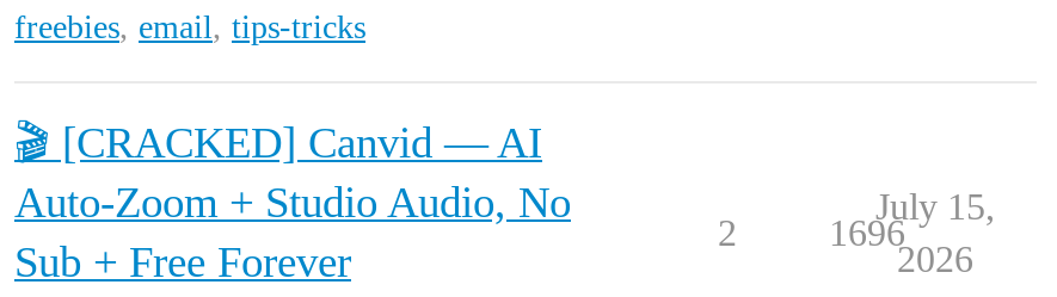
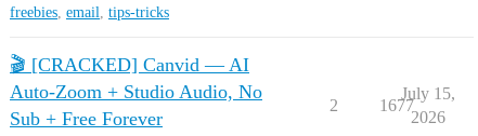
- 1696
+ 1677
